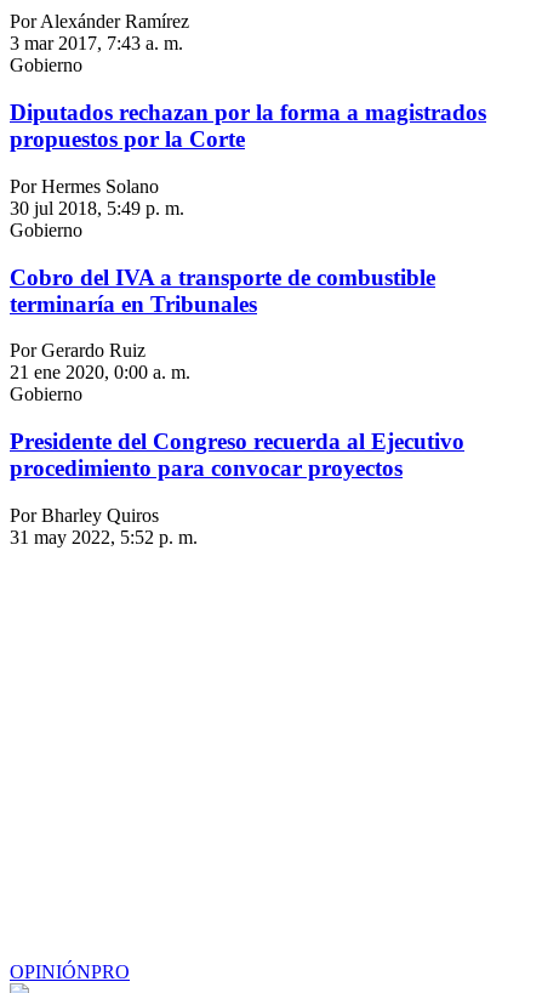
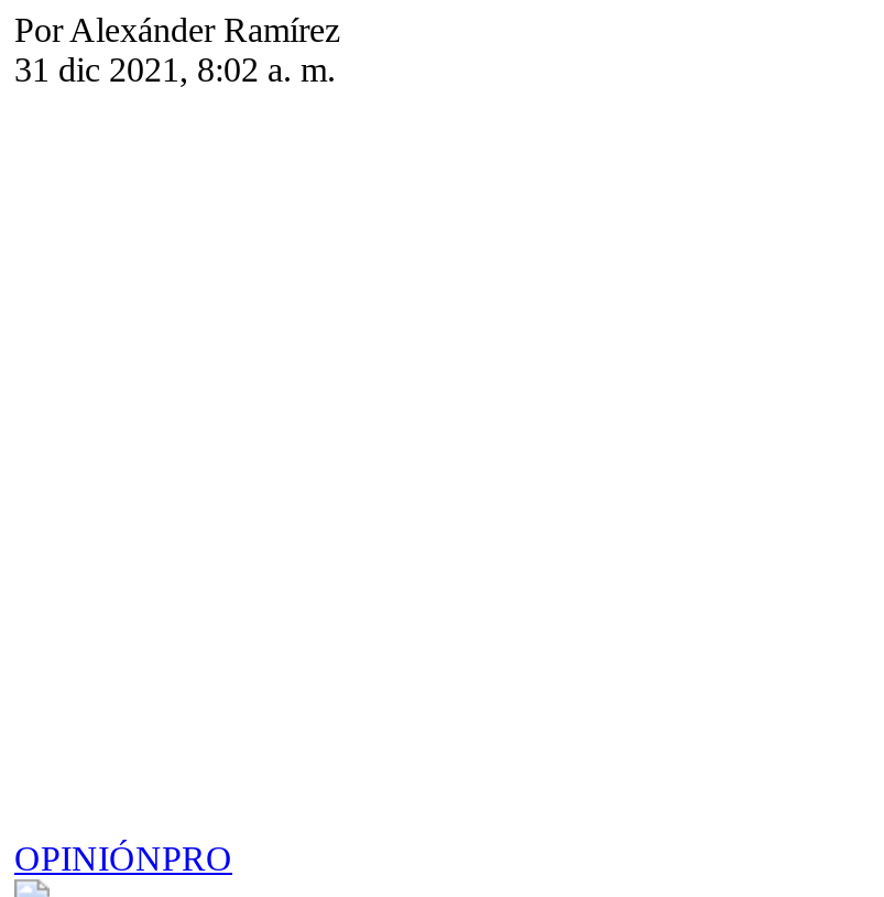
- 3 mar 2017, 7:43 a. m.
- Gobierno
- Diputados rechazan por la forma a magistrados
- propuestos por la Corte
- Por Hermes Solano
- 30 jul 2018, 5:49 p. m.
- Gobierno
- Cobro del IVA a transporte de combustible
- terminaría en Tribunales
- Por Gerardo Ruiz
- 21 ene 2020, 0:00 a. m.
- Gobierno
- Presidente del Congreso recuerda al Ejecutivo
- procedimiento para convocar proyectos
- Por Bharley Quiros
- 31 may 2022, 5:52 p. m.
+ 31 dic 2021, 8:02 a. m.
